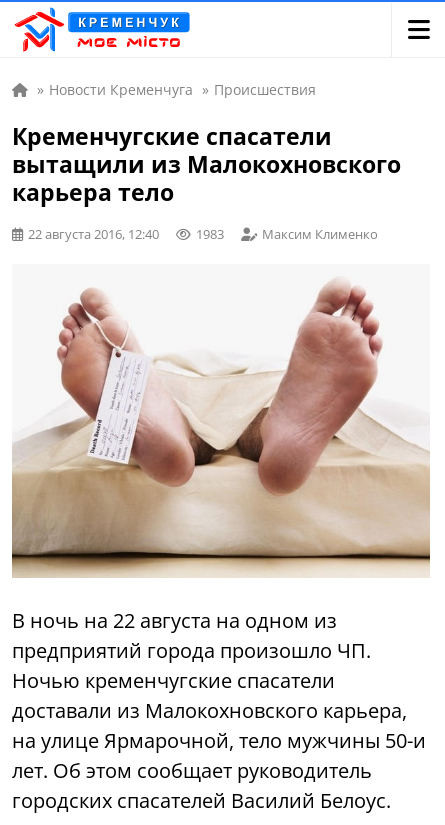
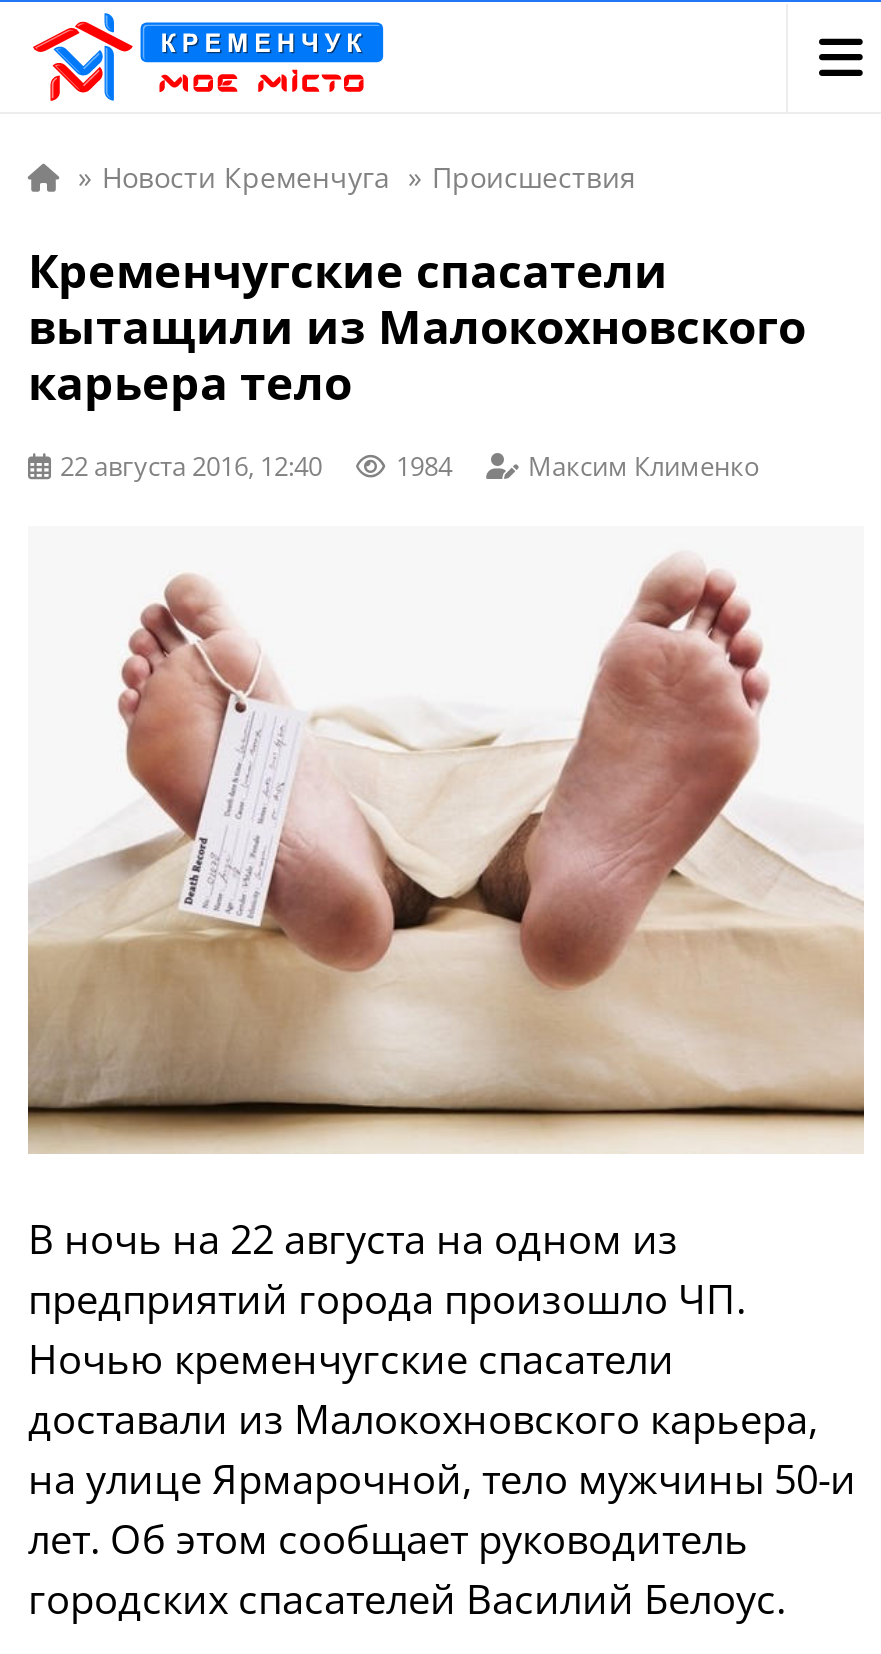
- 1983
+ 1984
